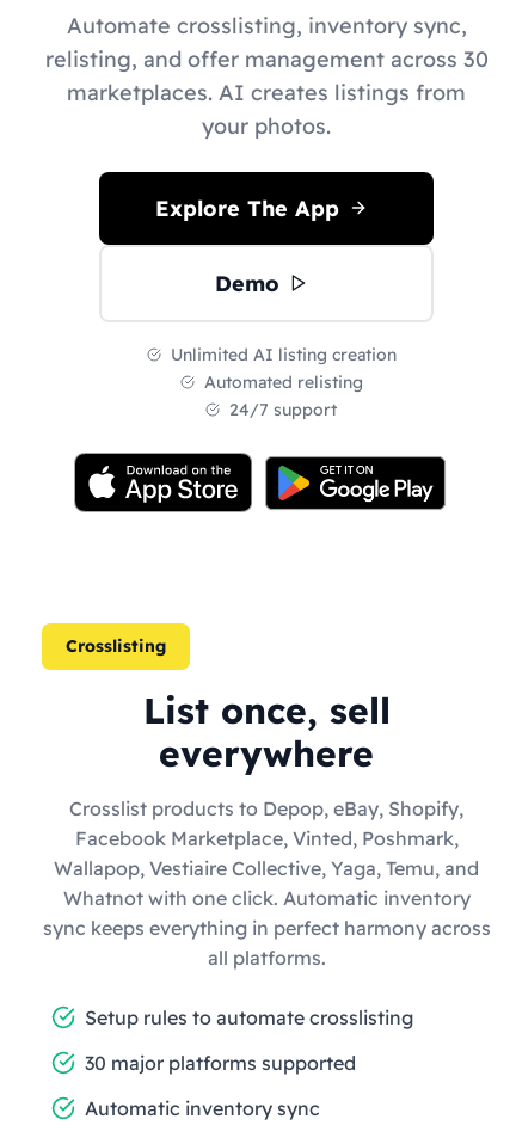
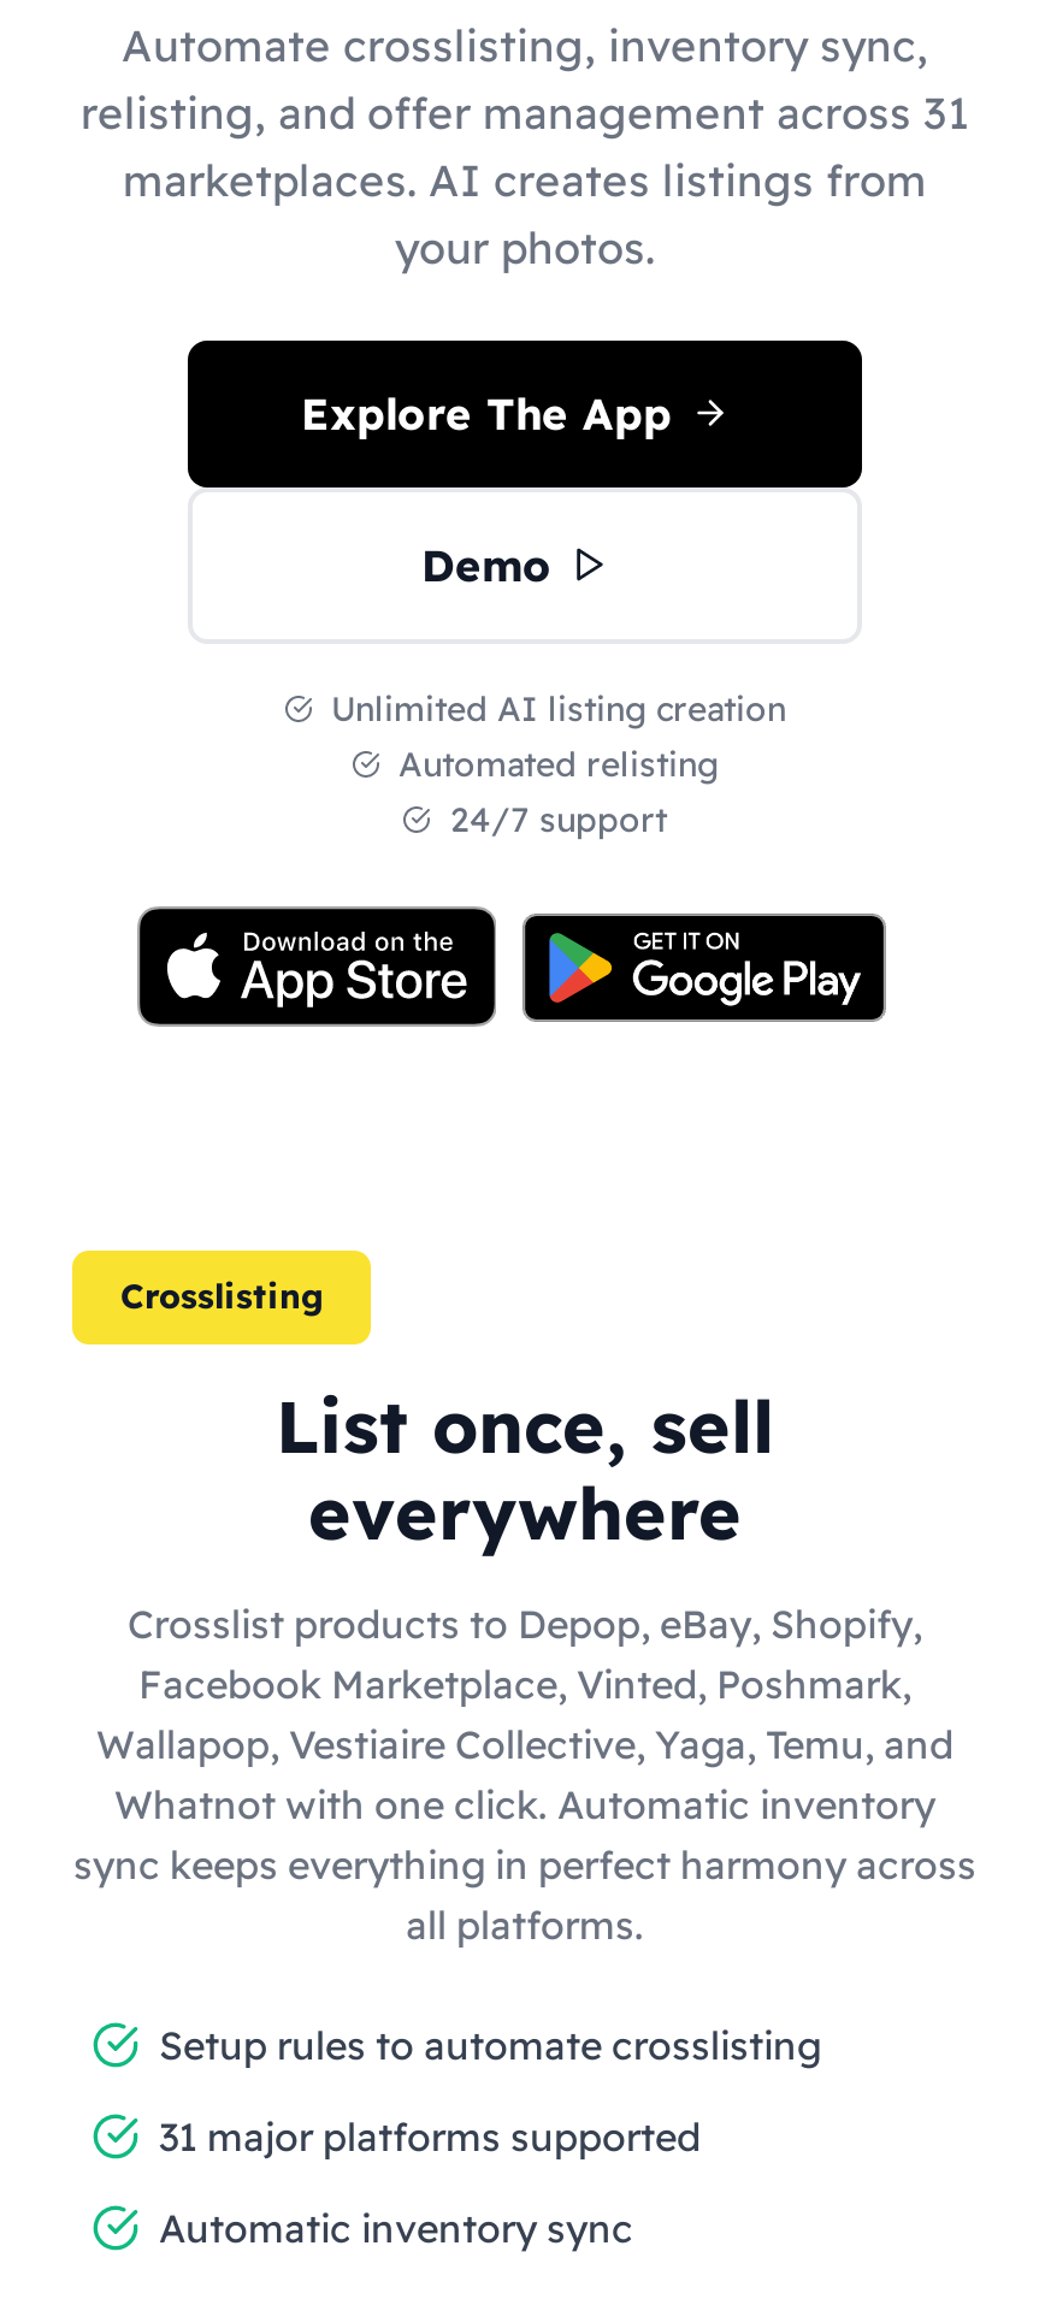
- relisting, and offer management across 30
+ relisting, and offer management across 31

- 30 major platforms supported
+ 31 major platforms supported
